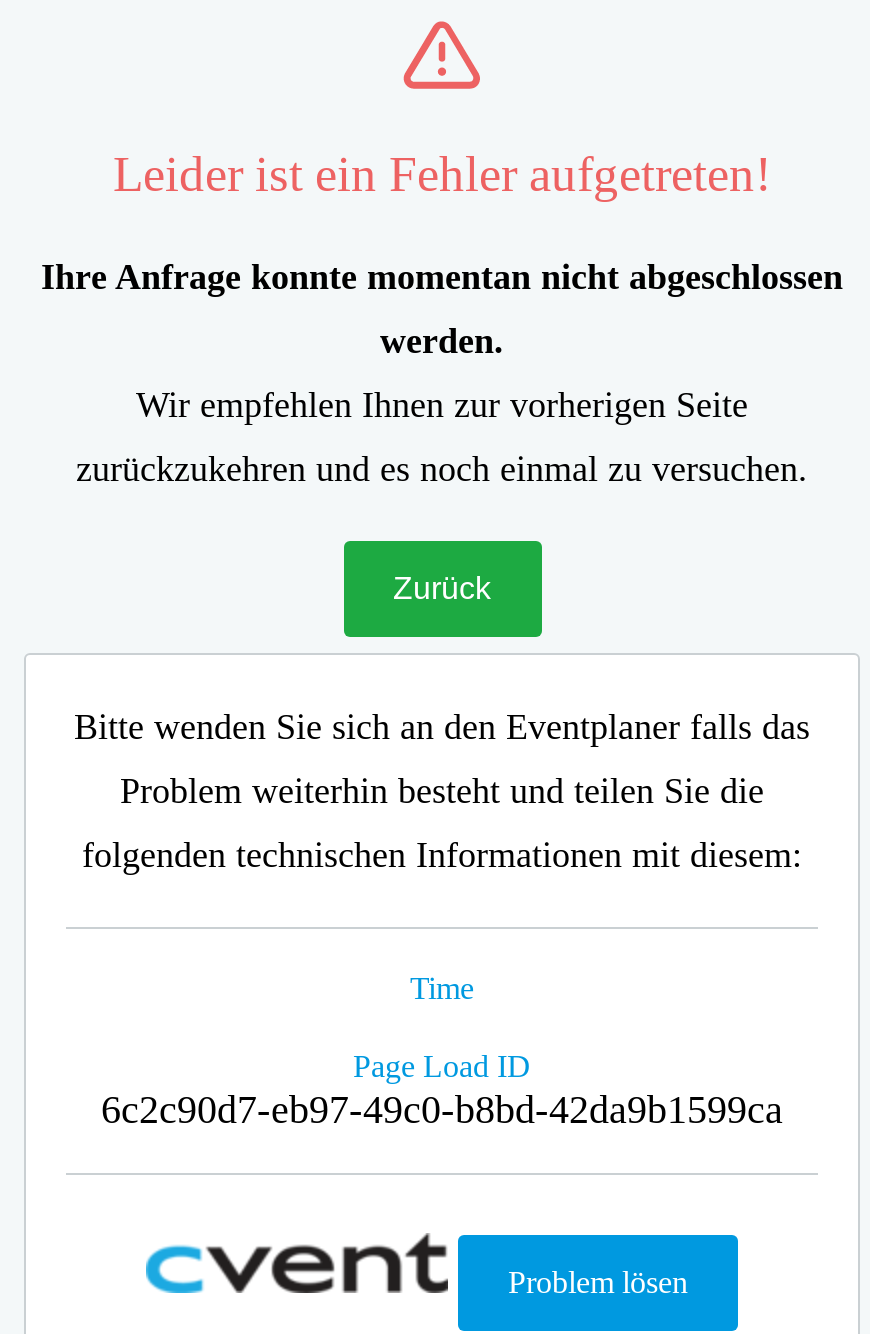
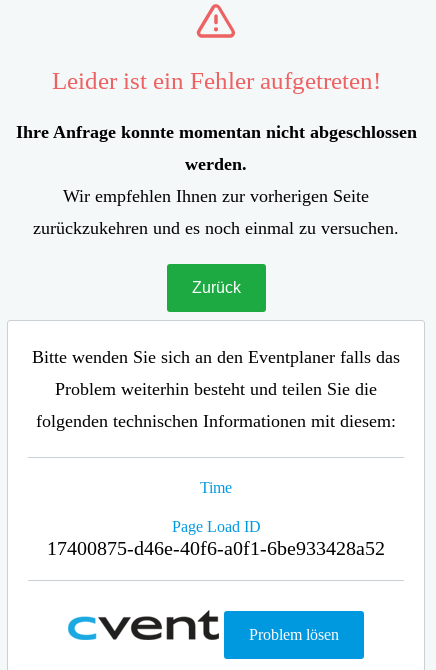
- 6c2c90d7-eb97-49c0-b8bd-42da9b1599ca
+ 17400875-d46e-40f6-a0f1-6be933428a52
